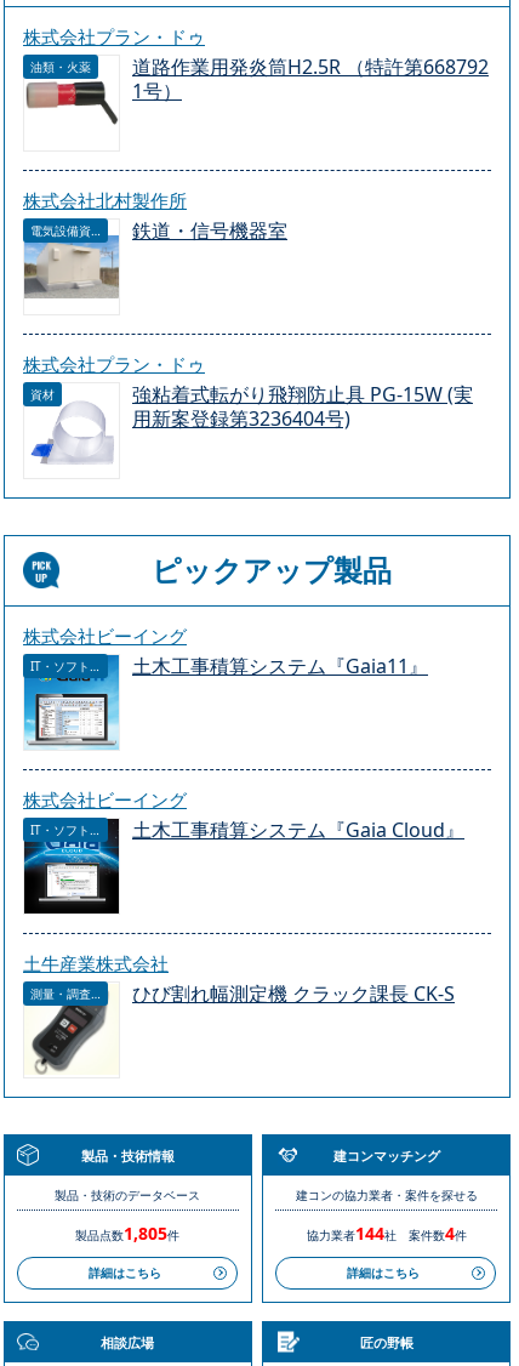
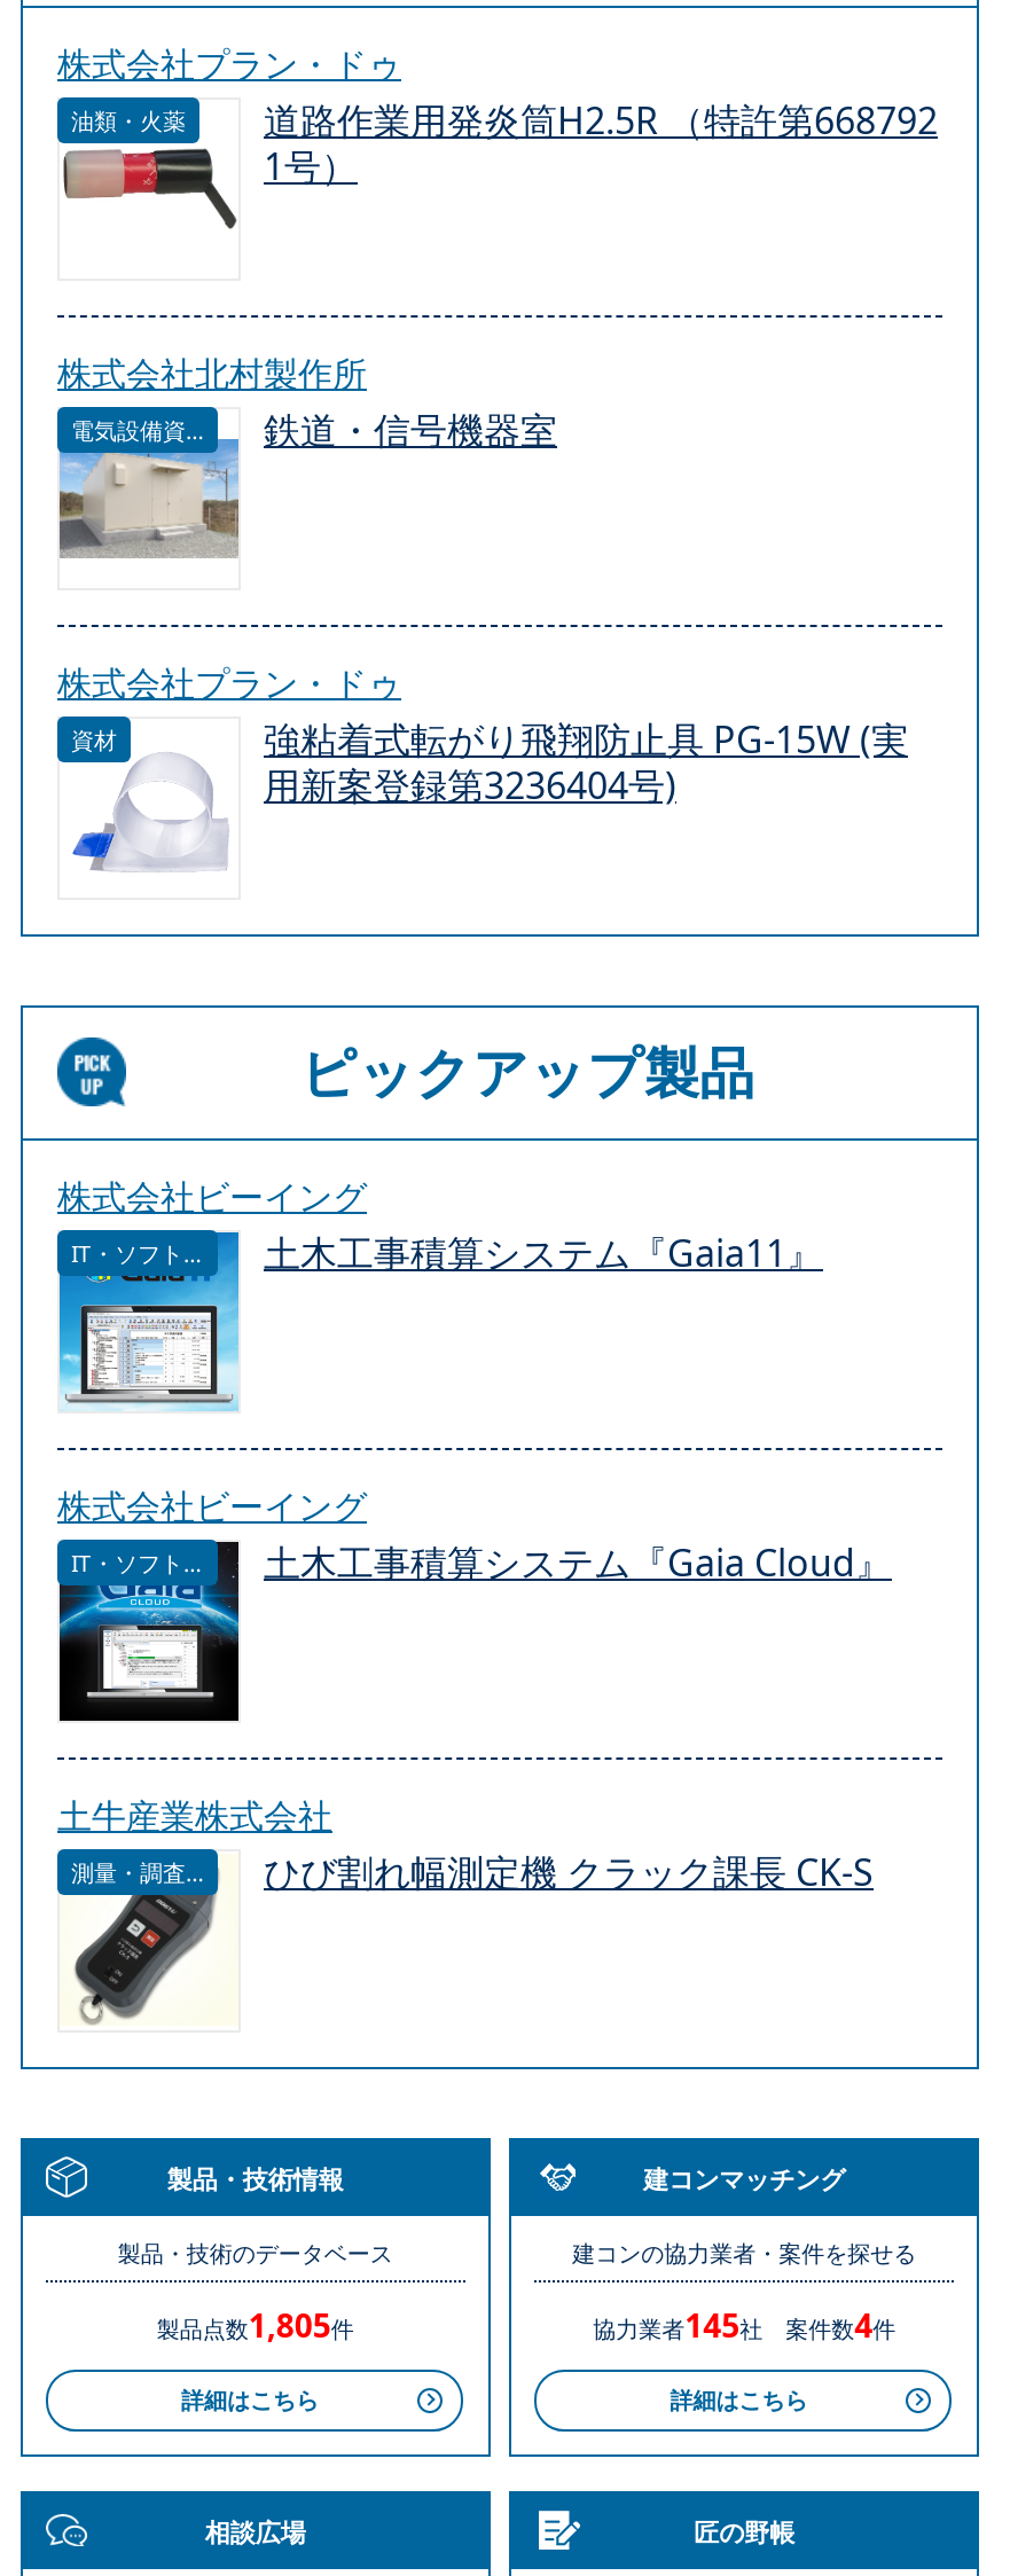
- 協力業者144社 案件数4件
+ 協力業者145社 案件数4件
